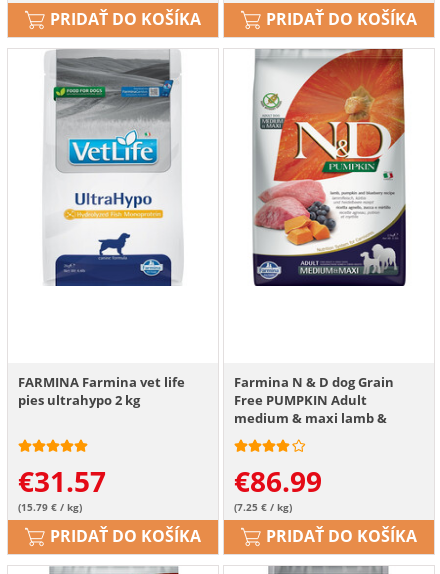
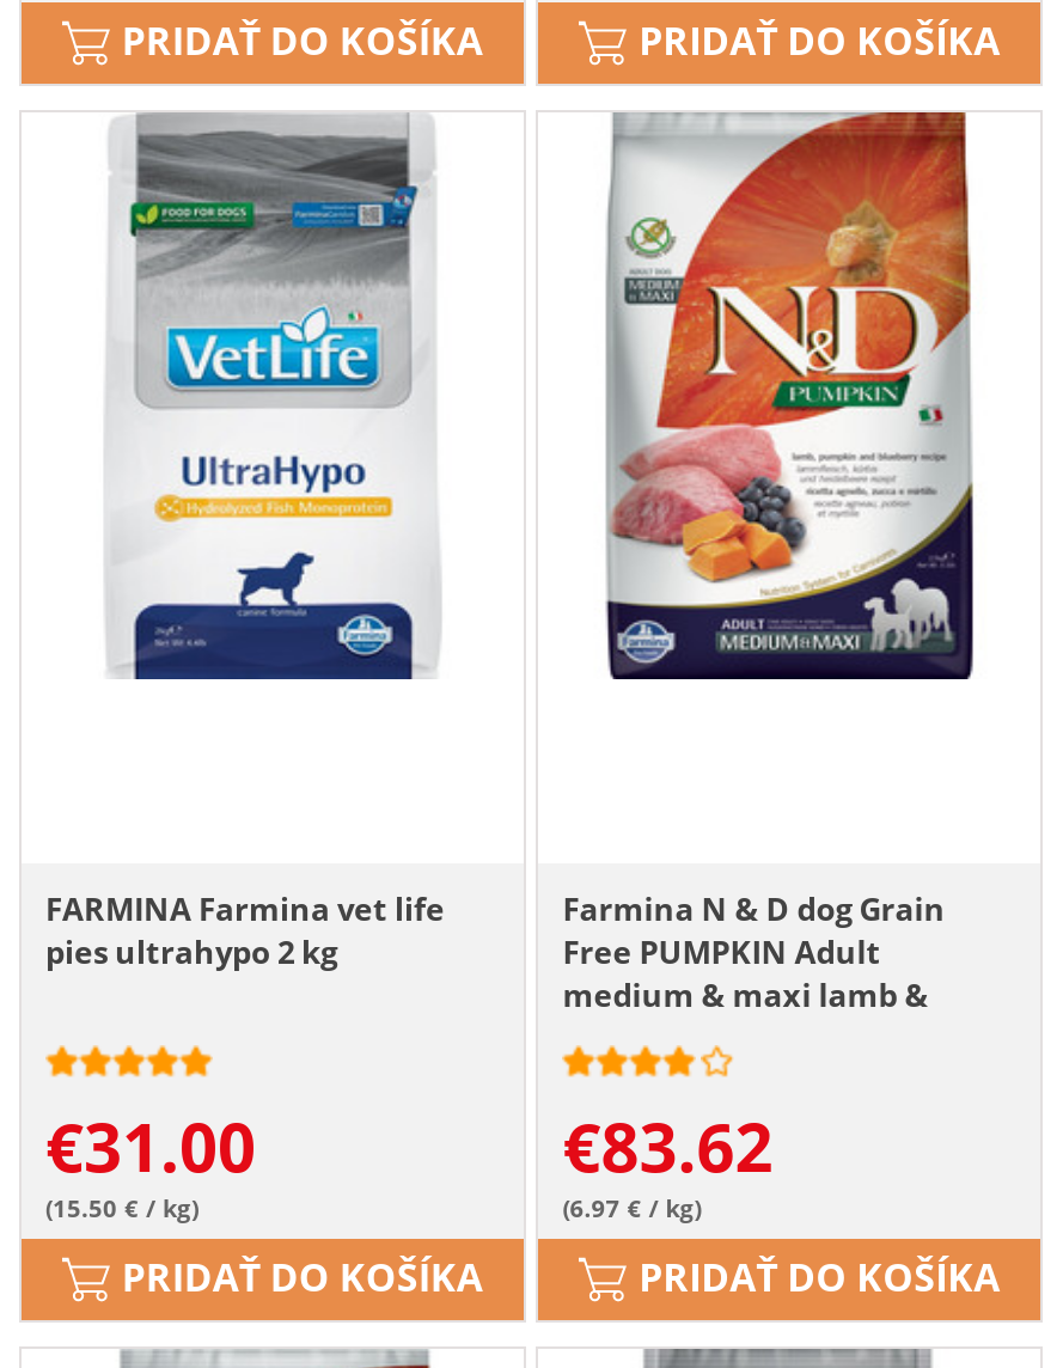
- €31.57
+ €31.00

- €86.99
+ €83.62

- (15.79 € / kg)
+ (15.50 € / kg)

- (7.25 € / kg)
+ (6.97 € / kg)
